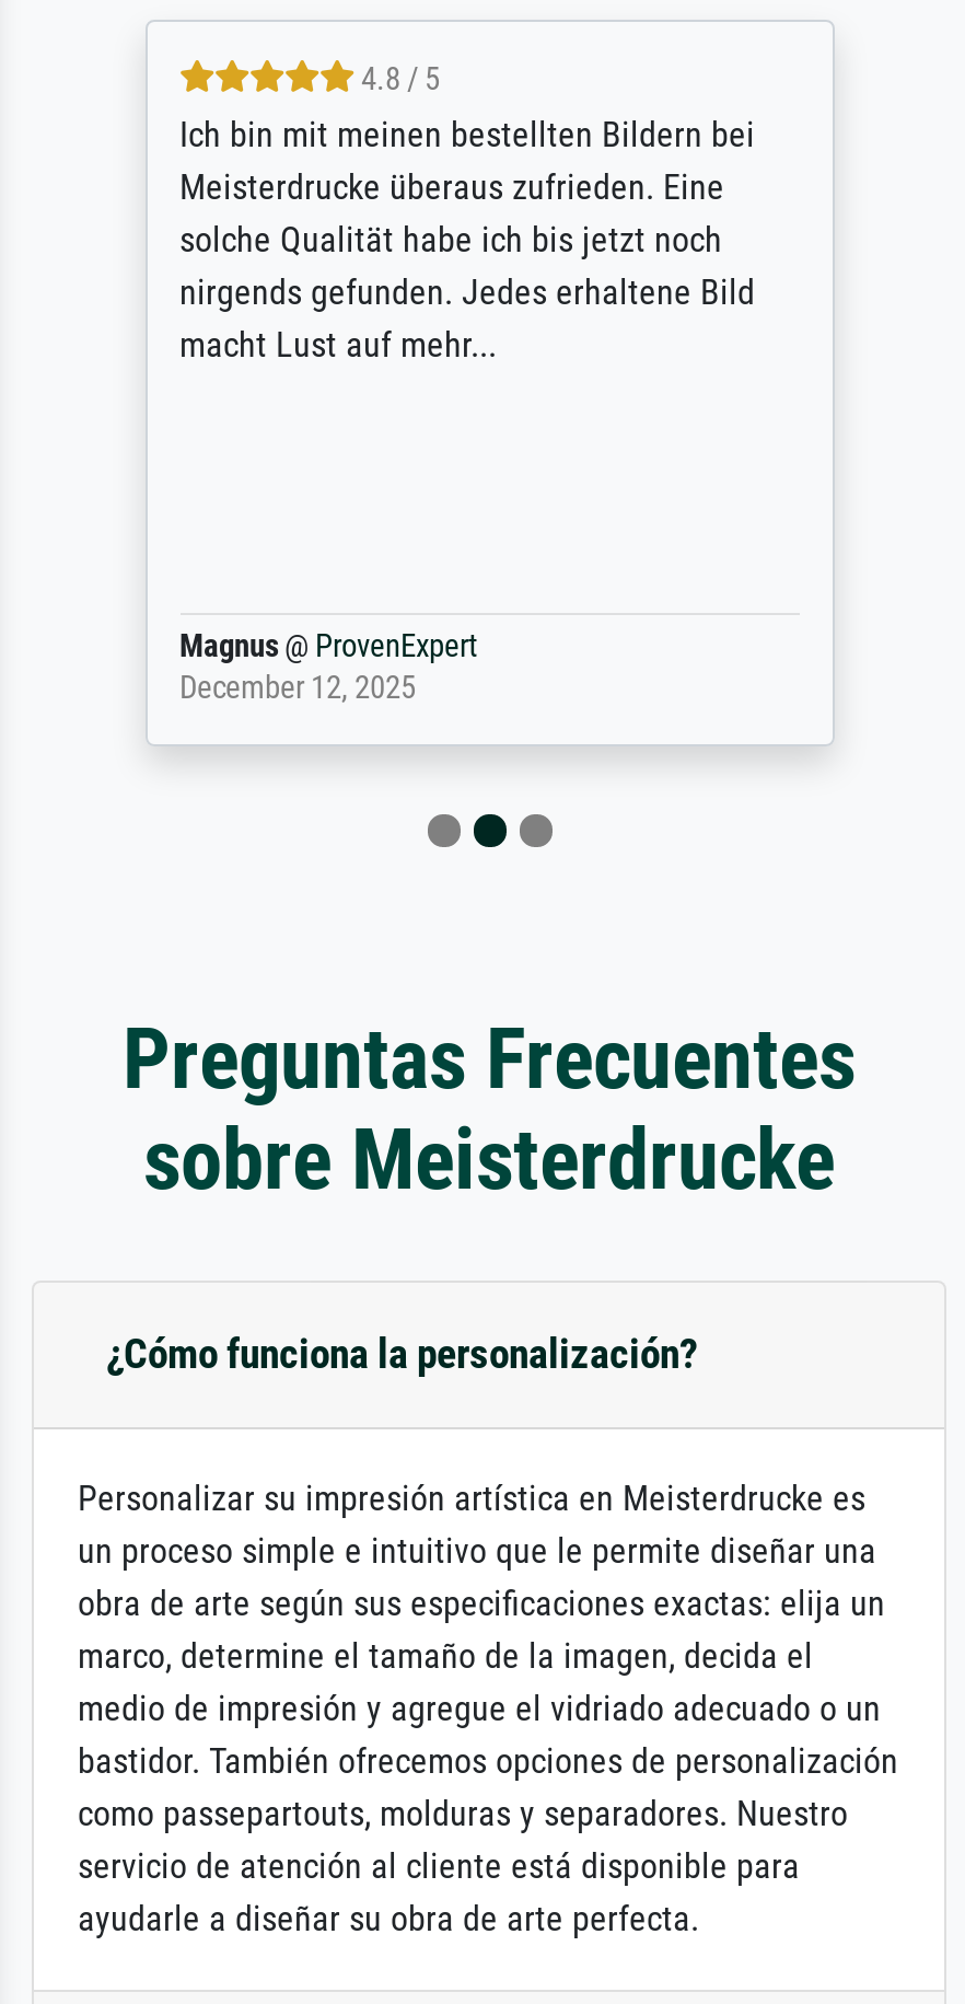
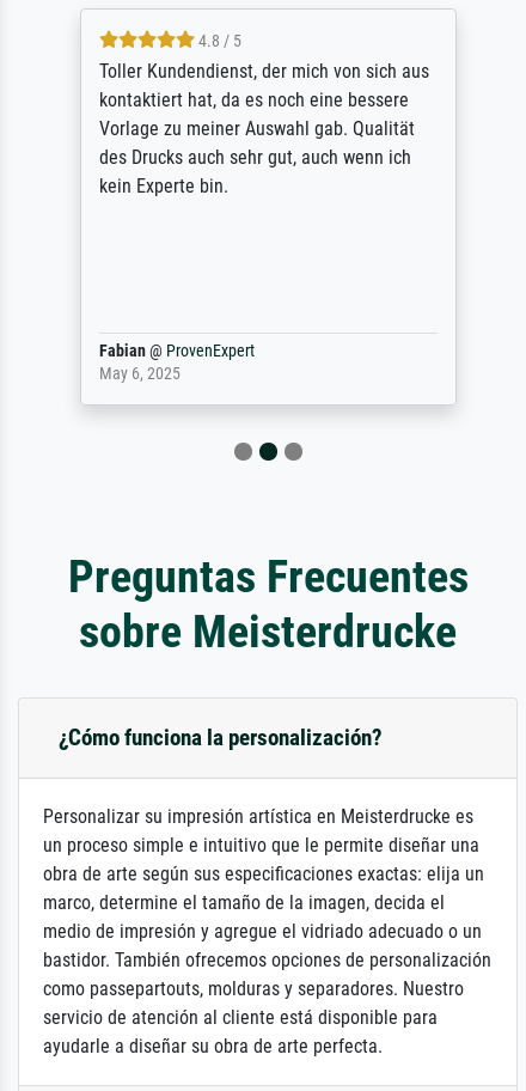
- Ich bin mit meinen bestellten Bildern bei
- Meisterdrucke überaus zufrieden. Eine
- solche Qualität habe ich bis jetzt noch
- nirgends gefunden. Jedes erhaltene Bild
- macht Lust auf mehr...
+ Toller Kundendienst, der mich von sich aus
+ kontaktiert hat, da es noch eine bessere
+ Vorlage zu meiner Auswahl gab. Qualität
+ des Drucks auch sehr gut, auch wenn ich
+ kein Experte bin.

- Magnus @ ProvenExpert
- December 12, 2025
+ Fabian @ ProvenExpert
+ May 6, 2025
